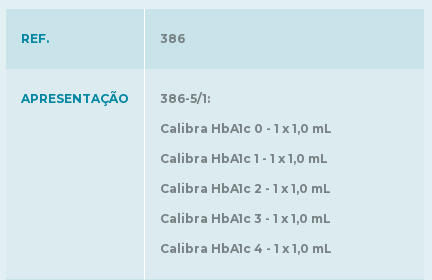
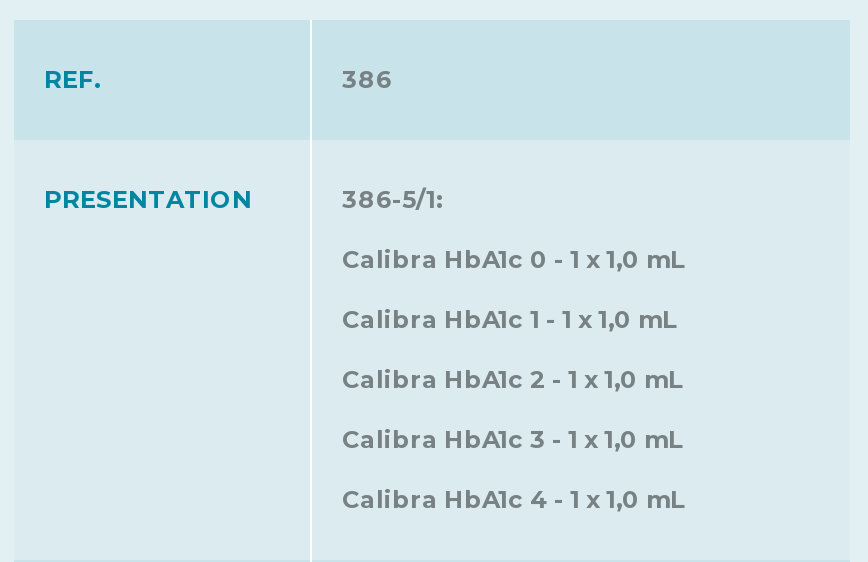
- APRESENTAÇÃO
+ PRESENTATION
